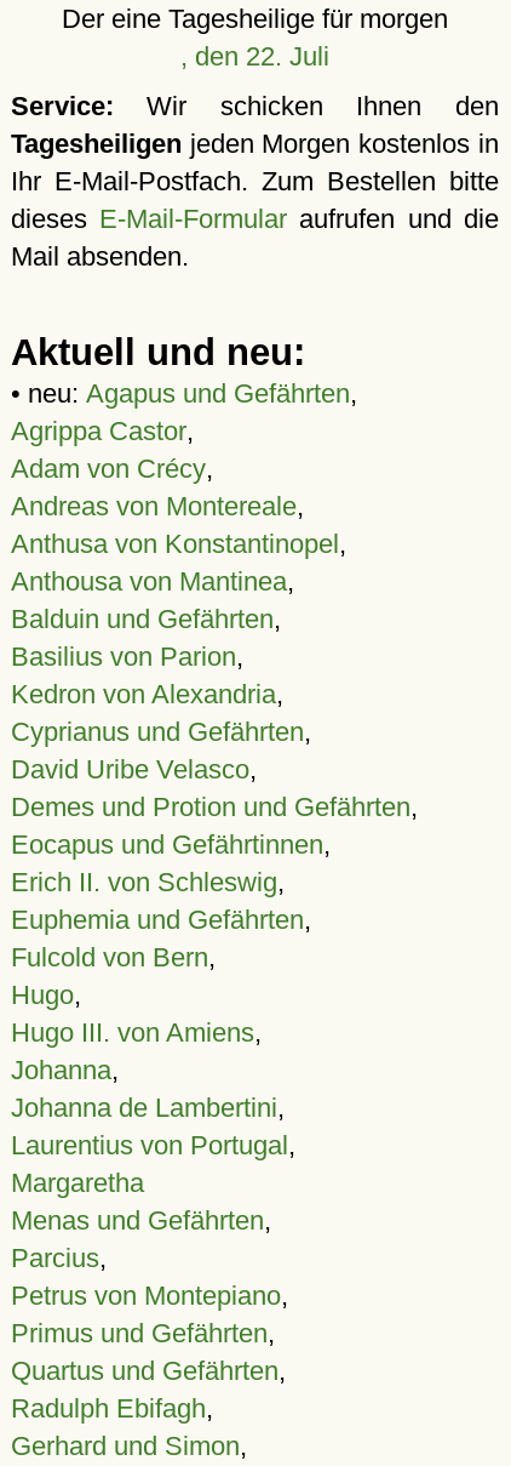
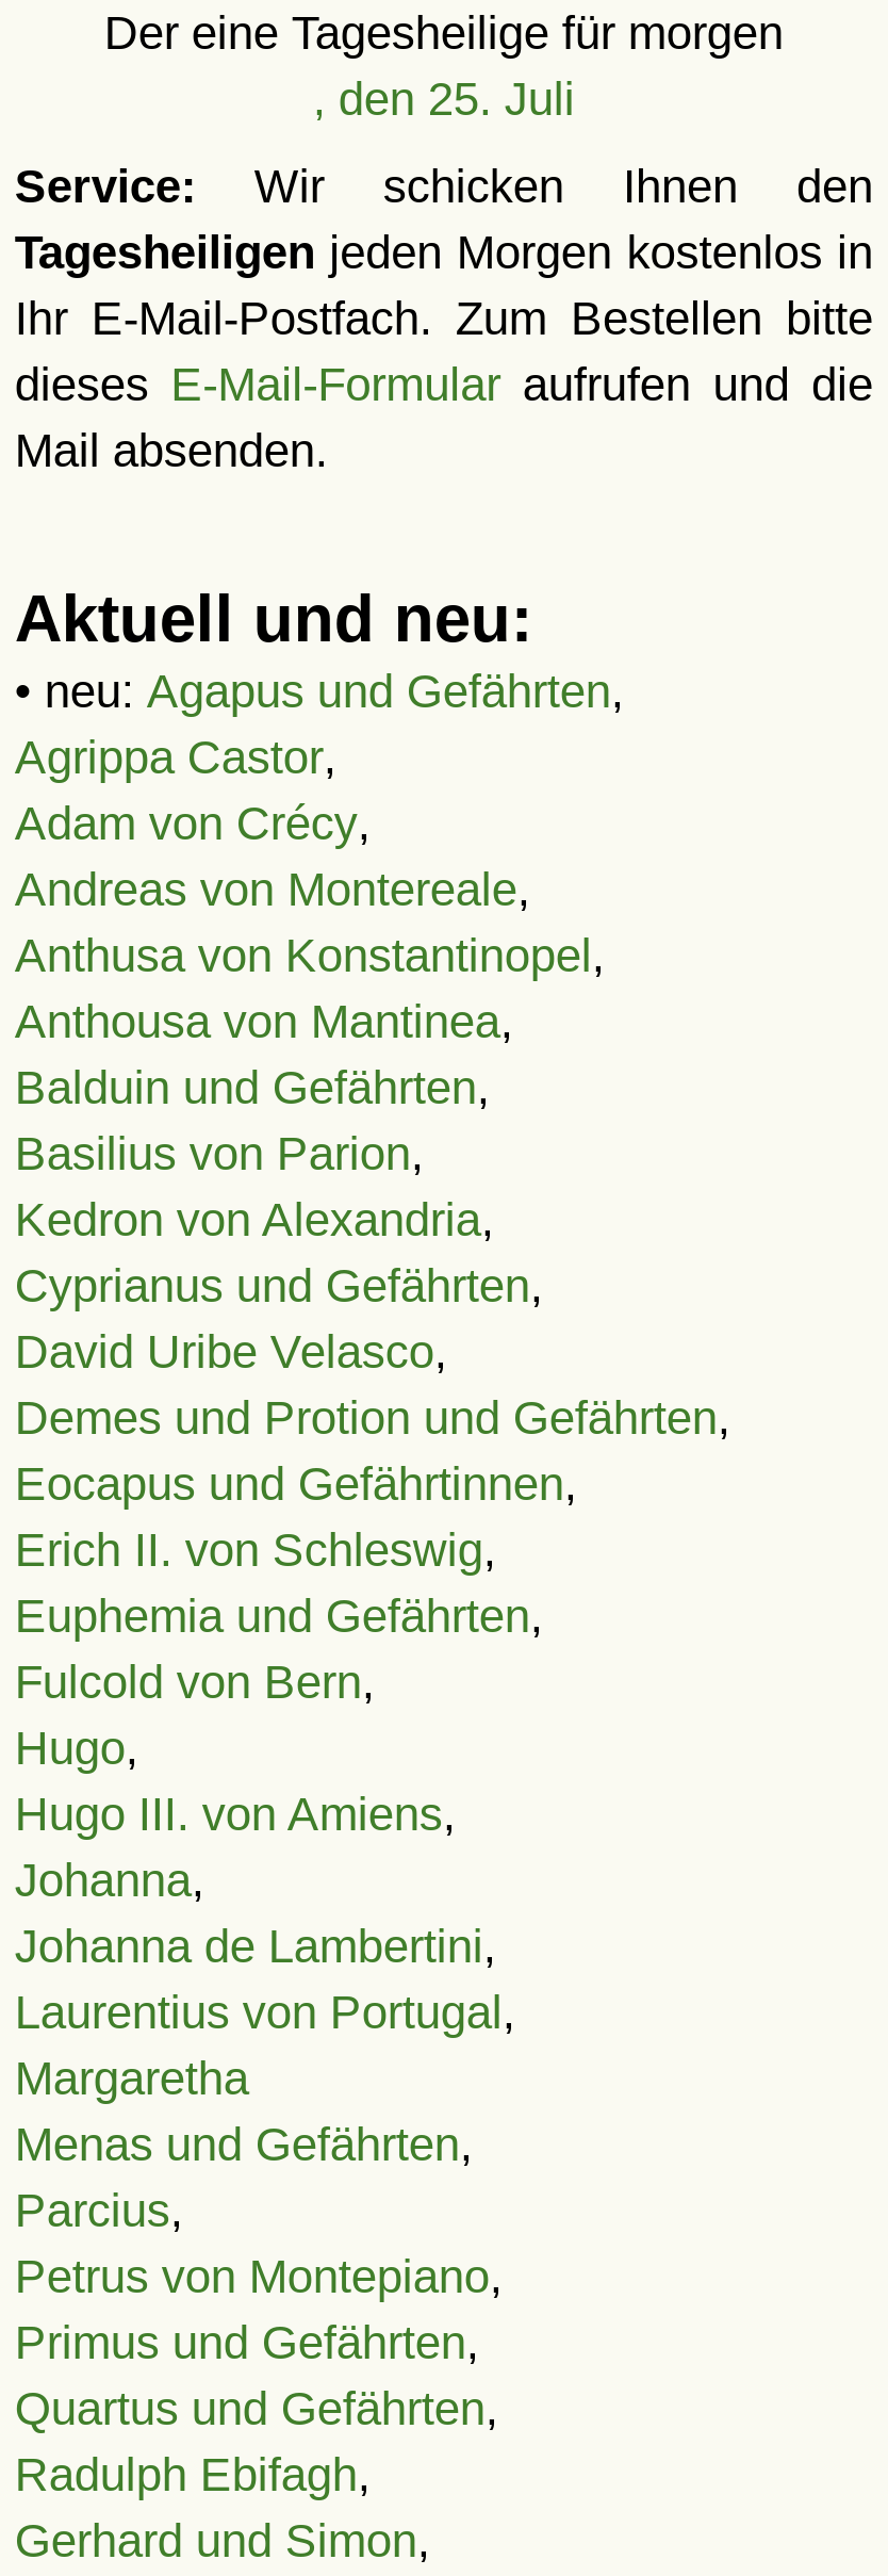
- , den 22. Juli
+ , den 25. Juli
